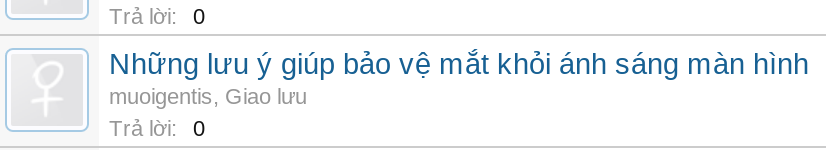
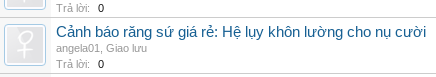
- Những lưu ý giúp bảo vệ mắt khỏi ánh sáng màn hình
- muoigentis, Giao lưu
+ Cảnh báo răng sứ giá rẻ: Hệ lụy khôn lường cho nụ cười
+ angela01, Giao lưu
